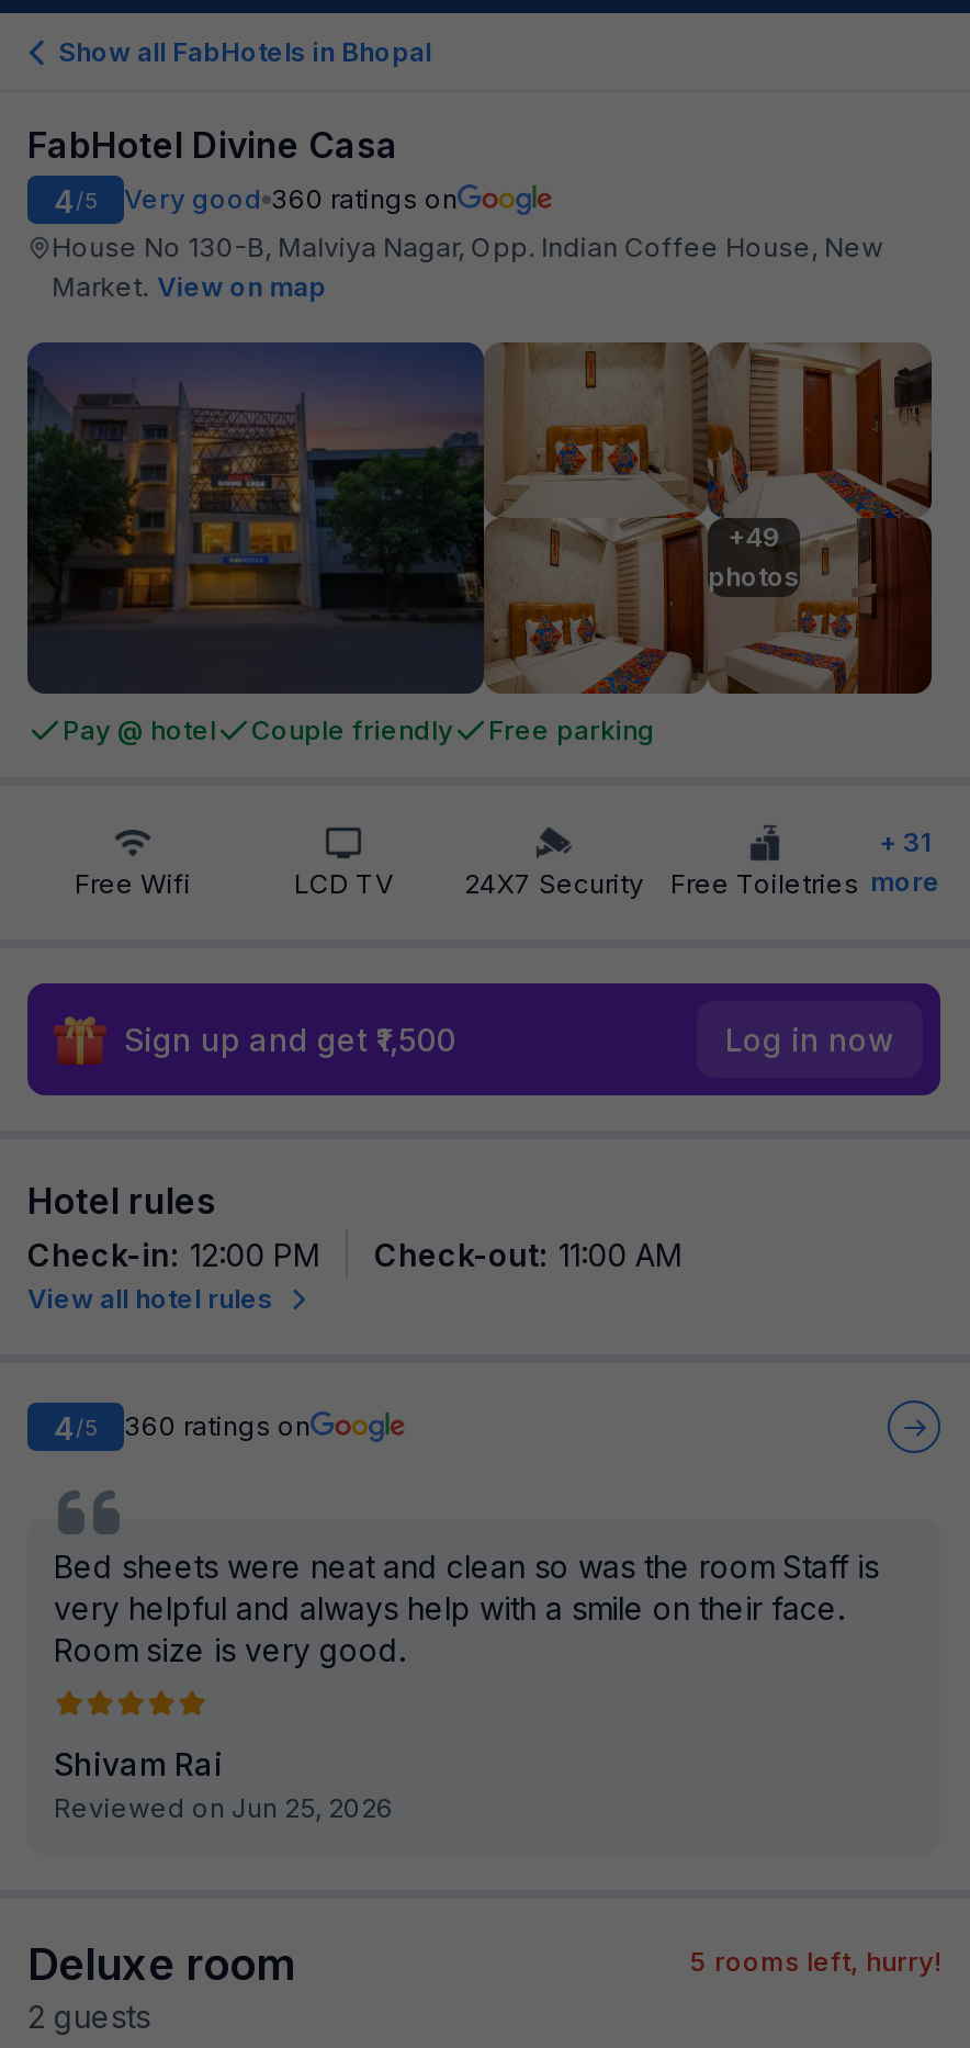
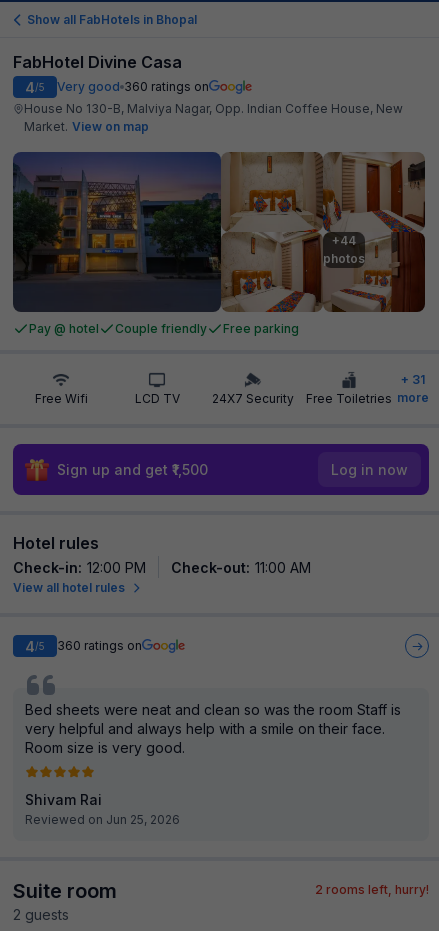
- +49
+ +44

- Deluxe room
+ Suite room

- 5 rooms left, hurry!
+ 2 rooms left, hurry!
